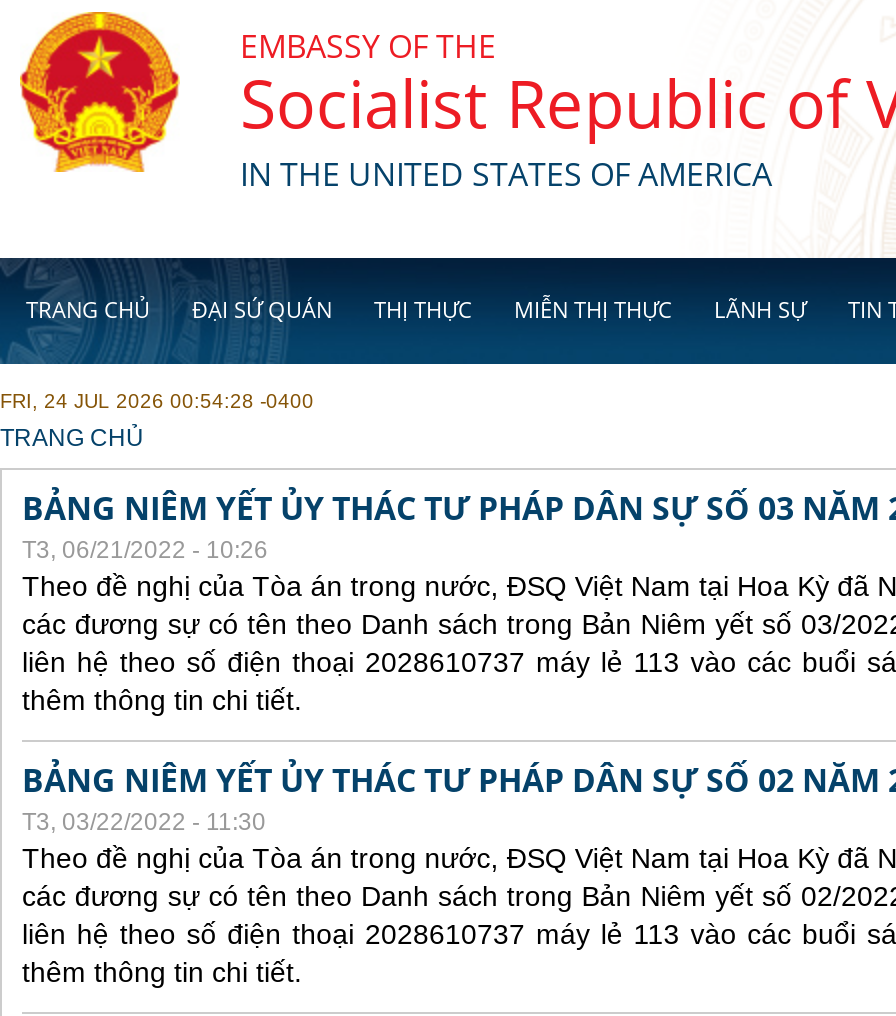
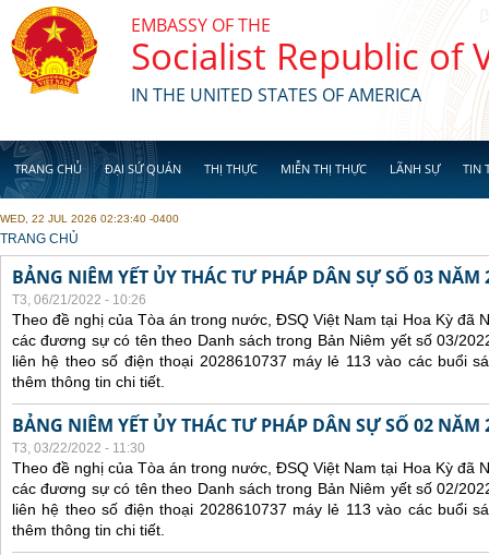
- FRI, 24 JUL 2026 00:54:28 -0400
+ WED, 22 JUL 2026 02:23:40 -0400
